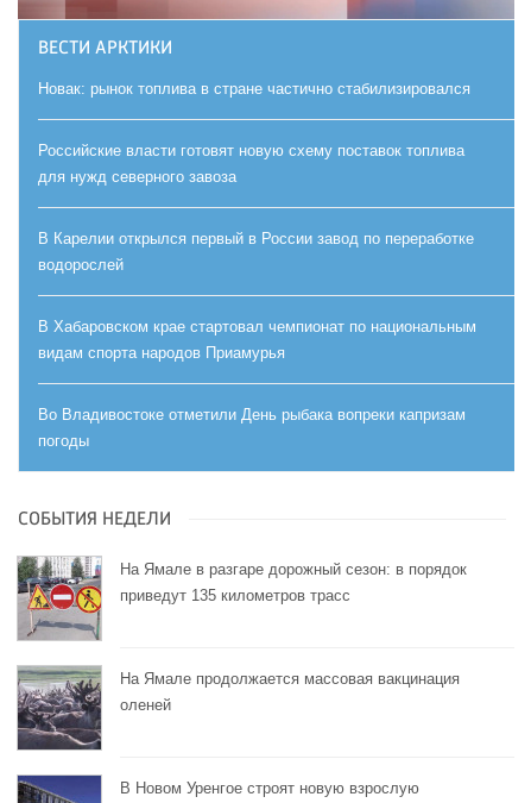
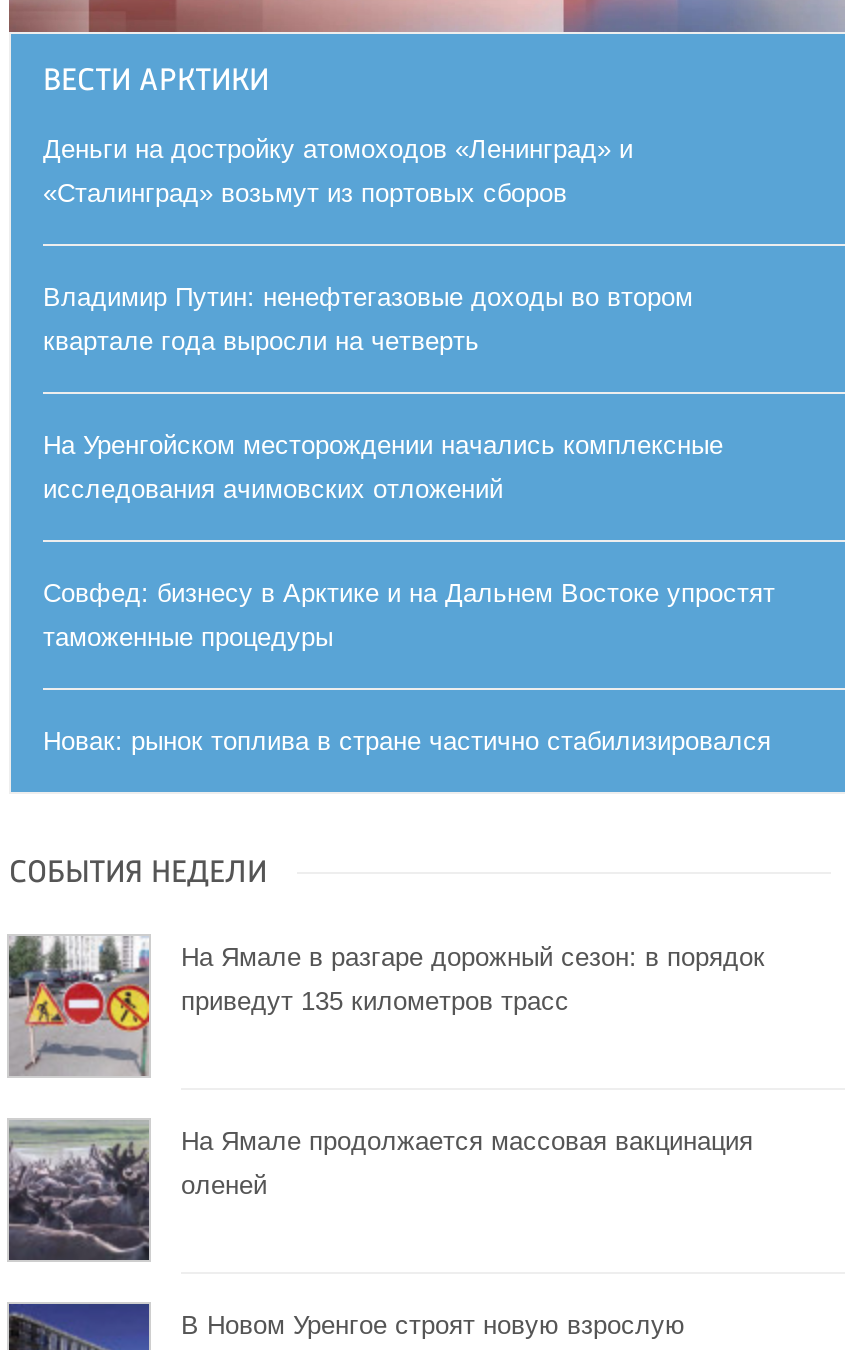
+ Деньги на достройку атомоходов «Ленинград» и
+ «Сталинград» возьмут из портовых сборов
+ Владимир Путин: ненефтегазовые доходы во втором
+ квартале года выросли на четверть
+ На Уренгойском месторождении начались комплексные
+ исследования ачимовских отложений
+ Совфед: бизнесу в Арктике и на Дальнем Востоке упростят
+ таможенные процедуры

moved down: Новак: рынок топлива в стране частично стабилизировался

- Российские власти готовят новую схему поставок топлива
- для нужд северного завоза
- В Карелии открылся первый в России завод по переработке
- водорослей
- В Хабаровском крае стартовал чемпионат по национальным
- видам спорта народов Приамурья
- Во Владивостоке отметили День рыбака вопреки капризам
- погоды
